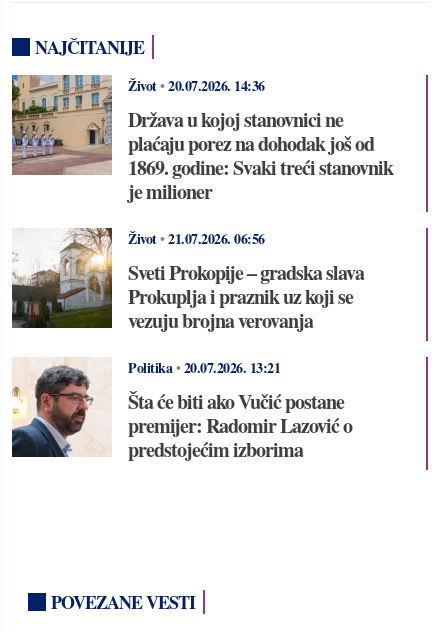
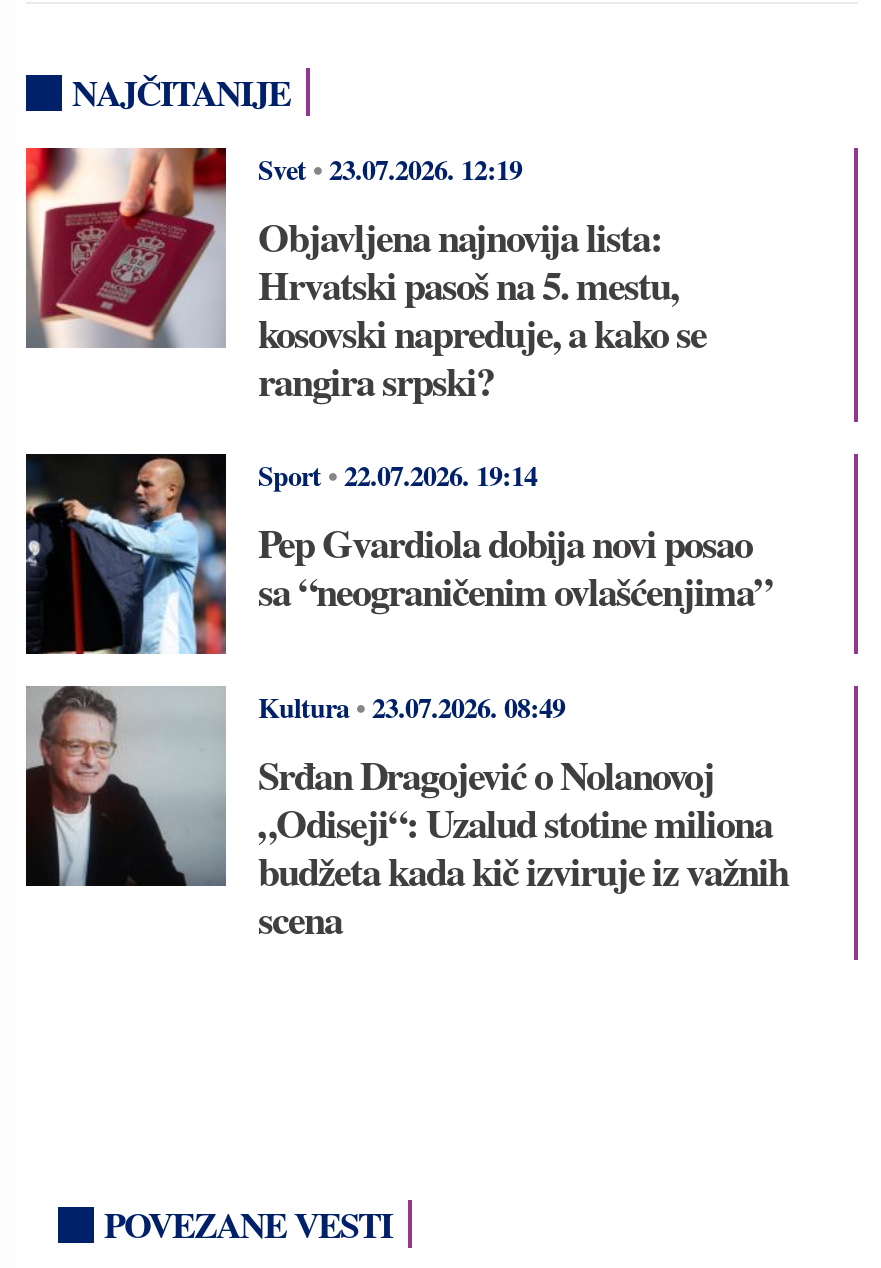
- [image]
- Život •20.07.2026. 14:36
- Država u kojoj stanovnici ne
- plaćaju porez na dohodak još od
- 1869. godine: Svaki treći stanovnik
- je milioner
+ [image]
+ Svet •23.07.2026. 12:19
+ Objavljena najnovija lista:
+ Hrvatski pasoš na 5. mestu,
+ kosovski napreduje, a kako se
+ rangira srpski?

- [image]
- Život • 21.07.2026. 06:56
- Sveti Prokopije – gradska slava
- Prokuplja i praznik uz koji se
- vezuju brojna verovanja
+ [image]
+ Sport •22.07.2026. 19:14
+ Pep Gvardiola dobija novi posao
+ sa “neograničenim ovlašćenjima”

- [image]
- Politika • 20.07.2026. 13:21
- Šta će biti ako Vučić postane
- premijer: Radomir Lazović o
- predstojećim izborima
+ [image]
+ Kultura •23.07.2026. 08:49
+ Srđan Dragojević o Nolanovoj
+ „Odiseji“: Uzalud stotine miliona
+ budžeta kada kič izviruje iz važnih
+ scena
